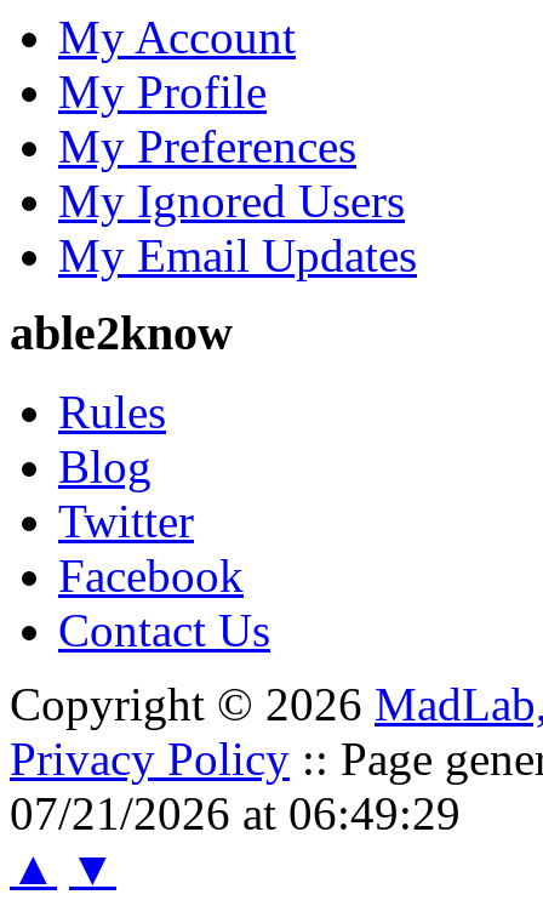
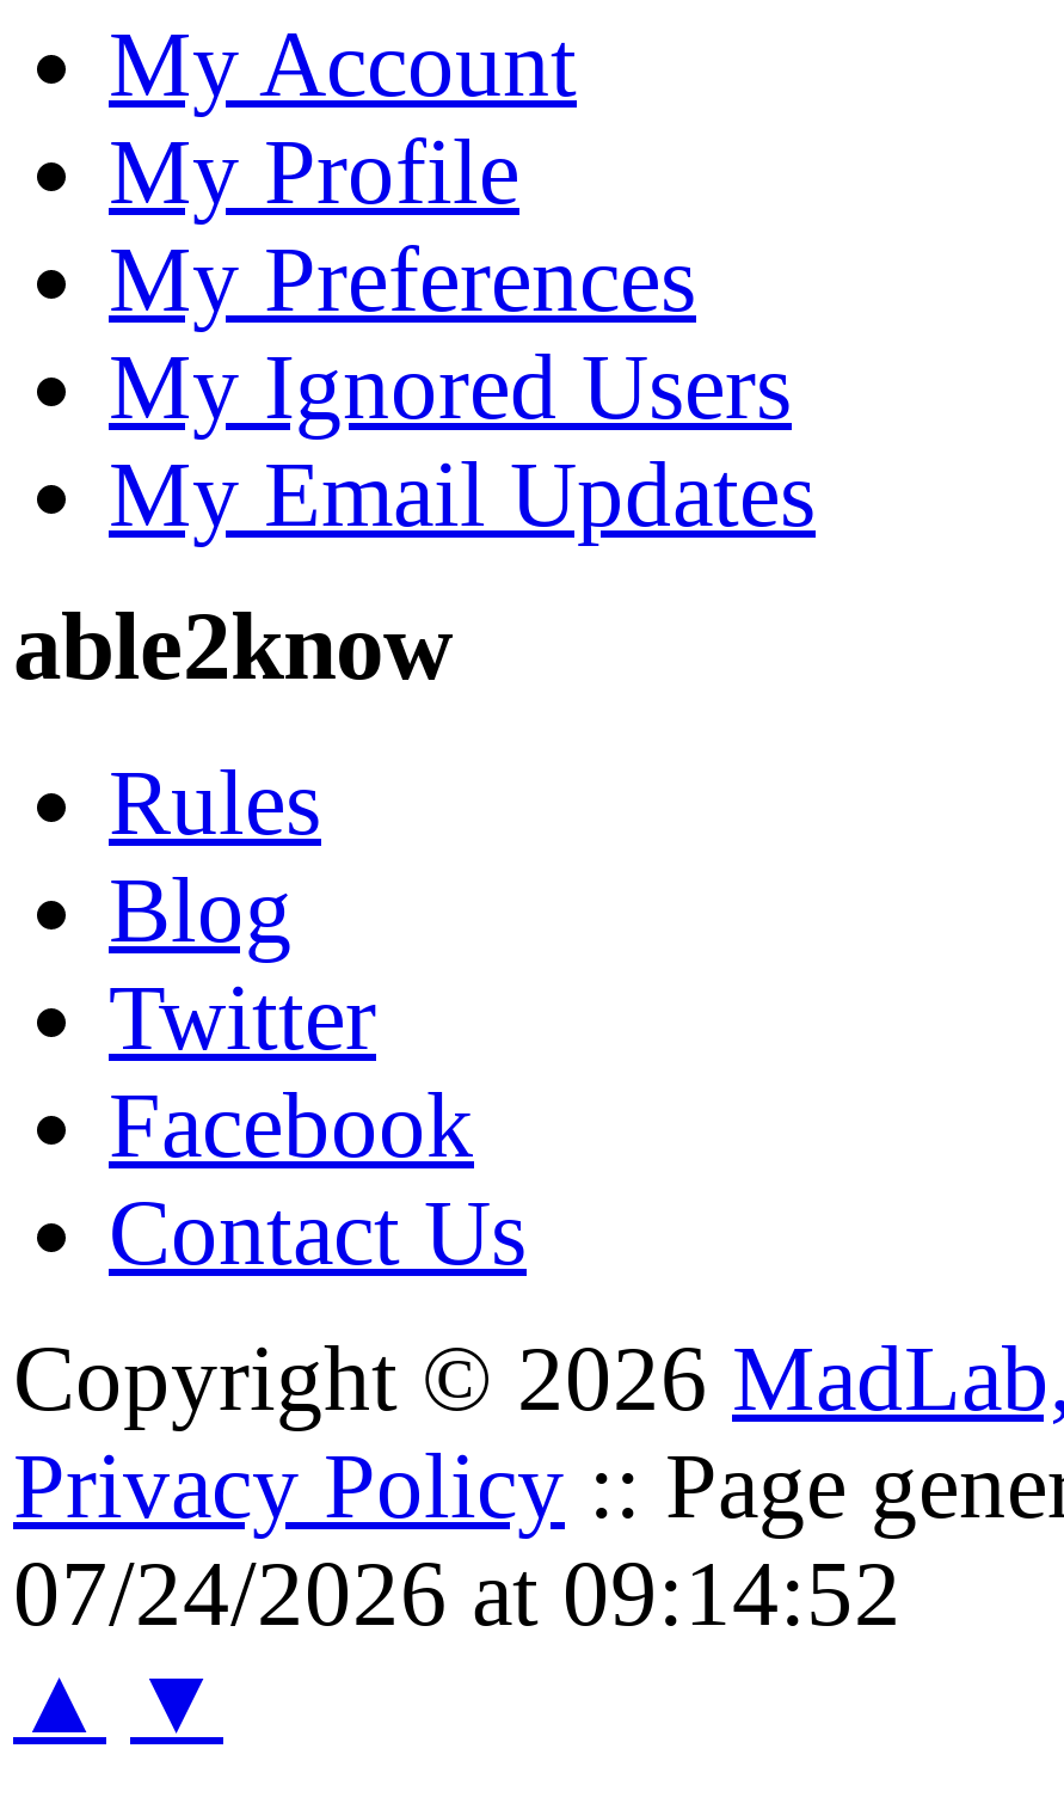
- 07/21/2026 at 06:49:29
+ 07/24/2026 at 09:14:52
